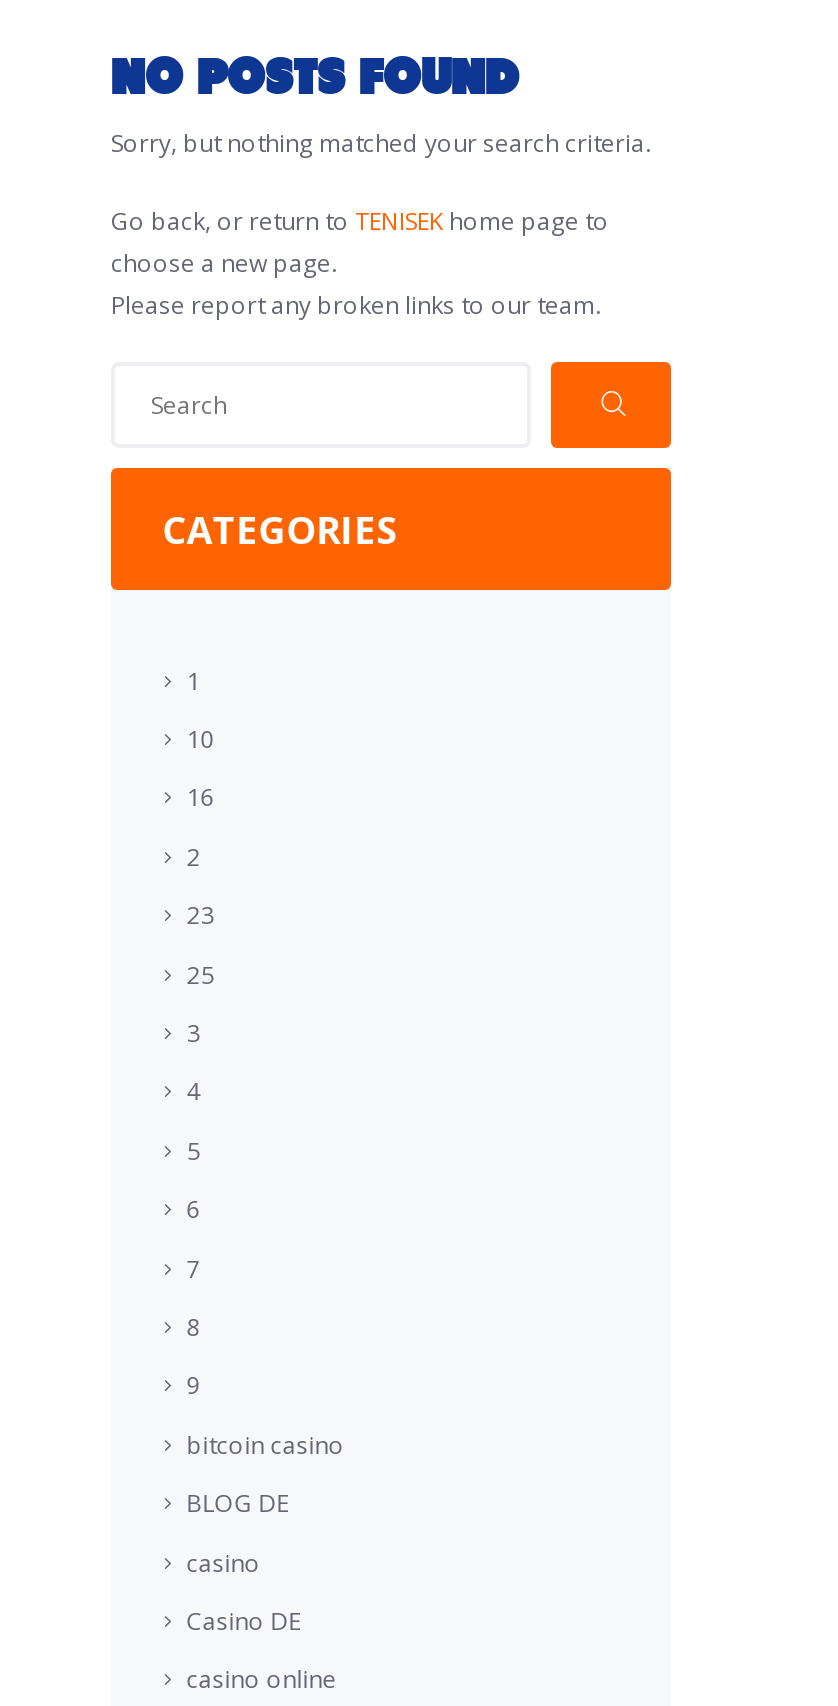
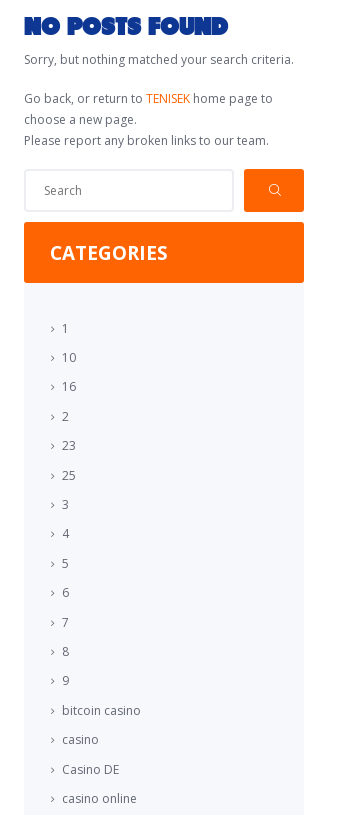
- BLOG DE
